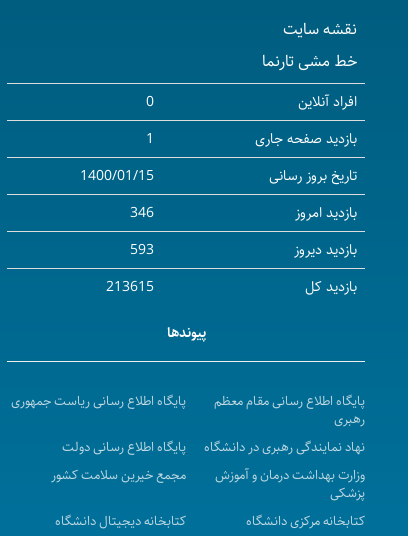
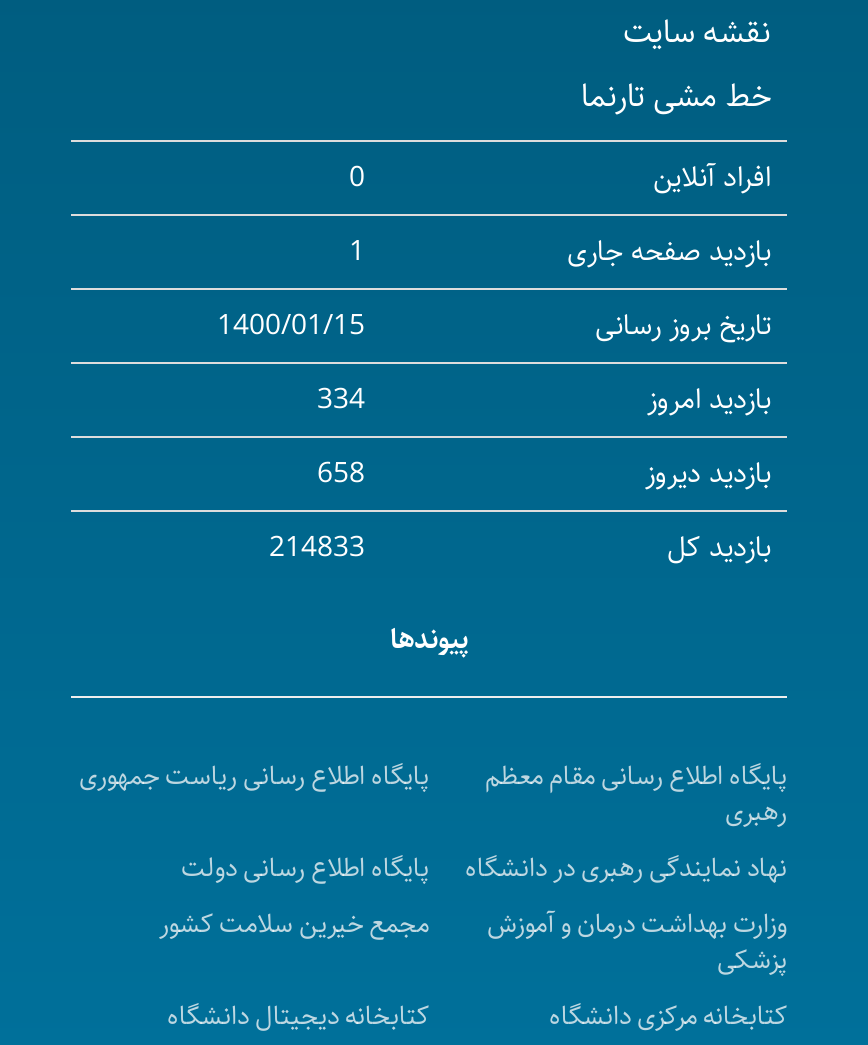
- 346
+ 334

- 593
+ 658

- 213615
+ 214833
